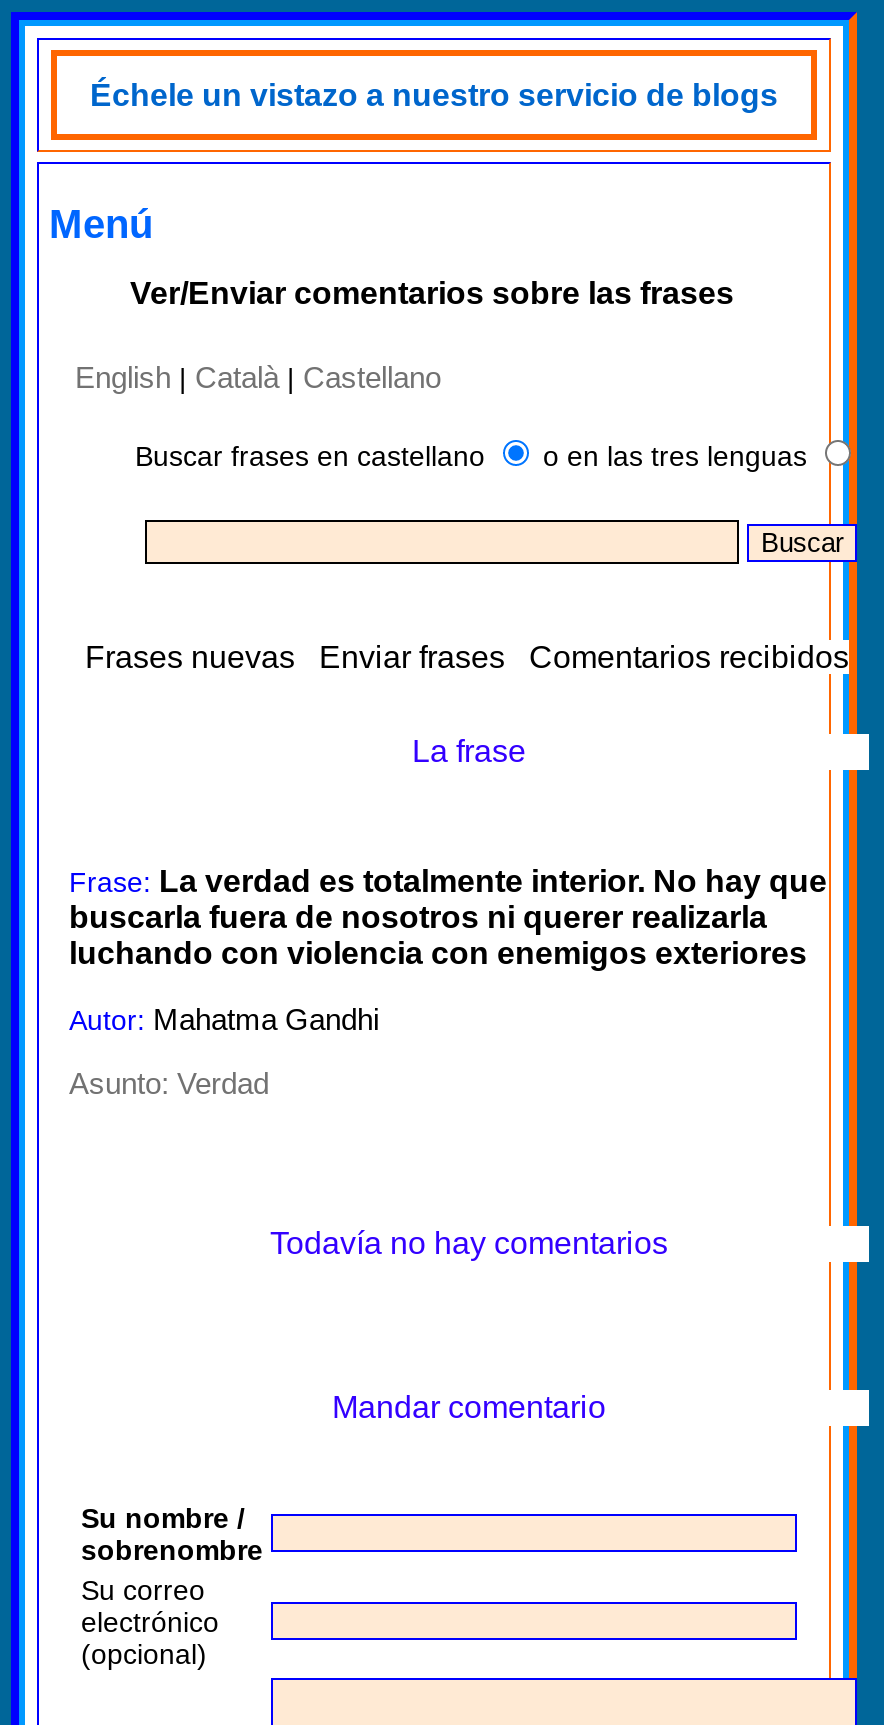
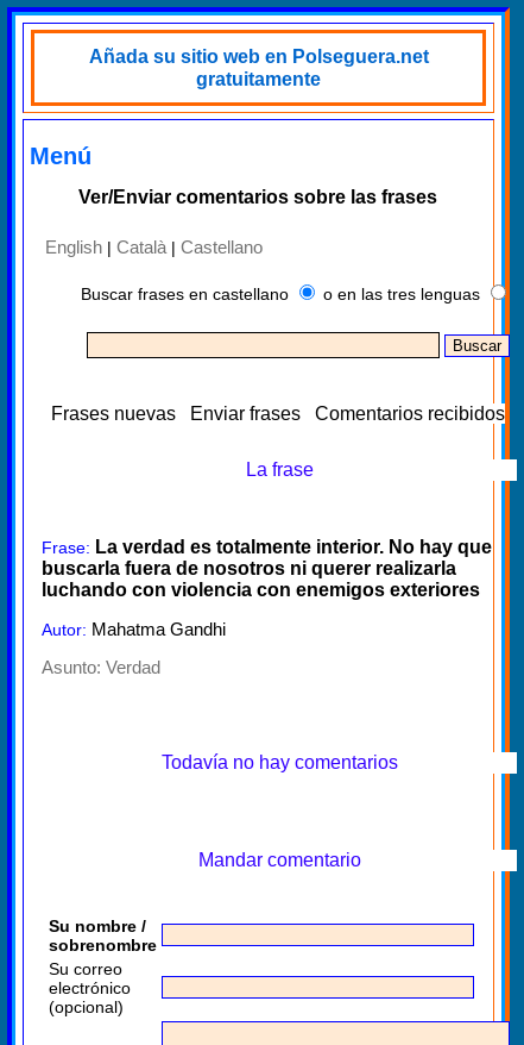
- Échele un vistazo a nuestro servicio de blogs
+ Añada su sitio web en Polseguera.net
+ gratuitamente
